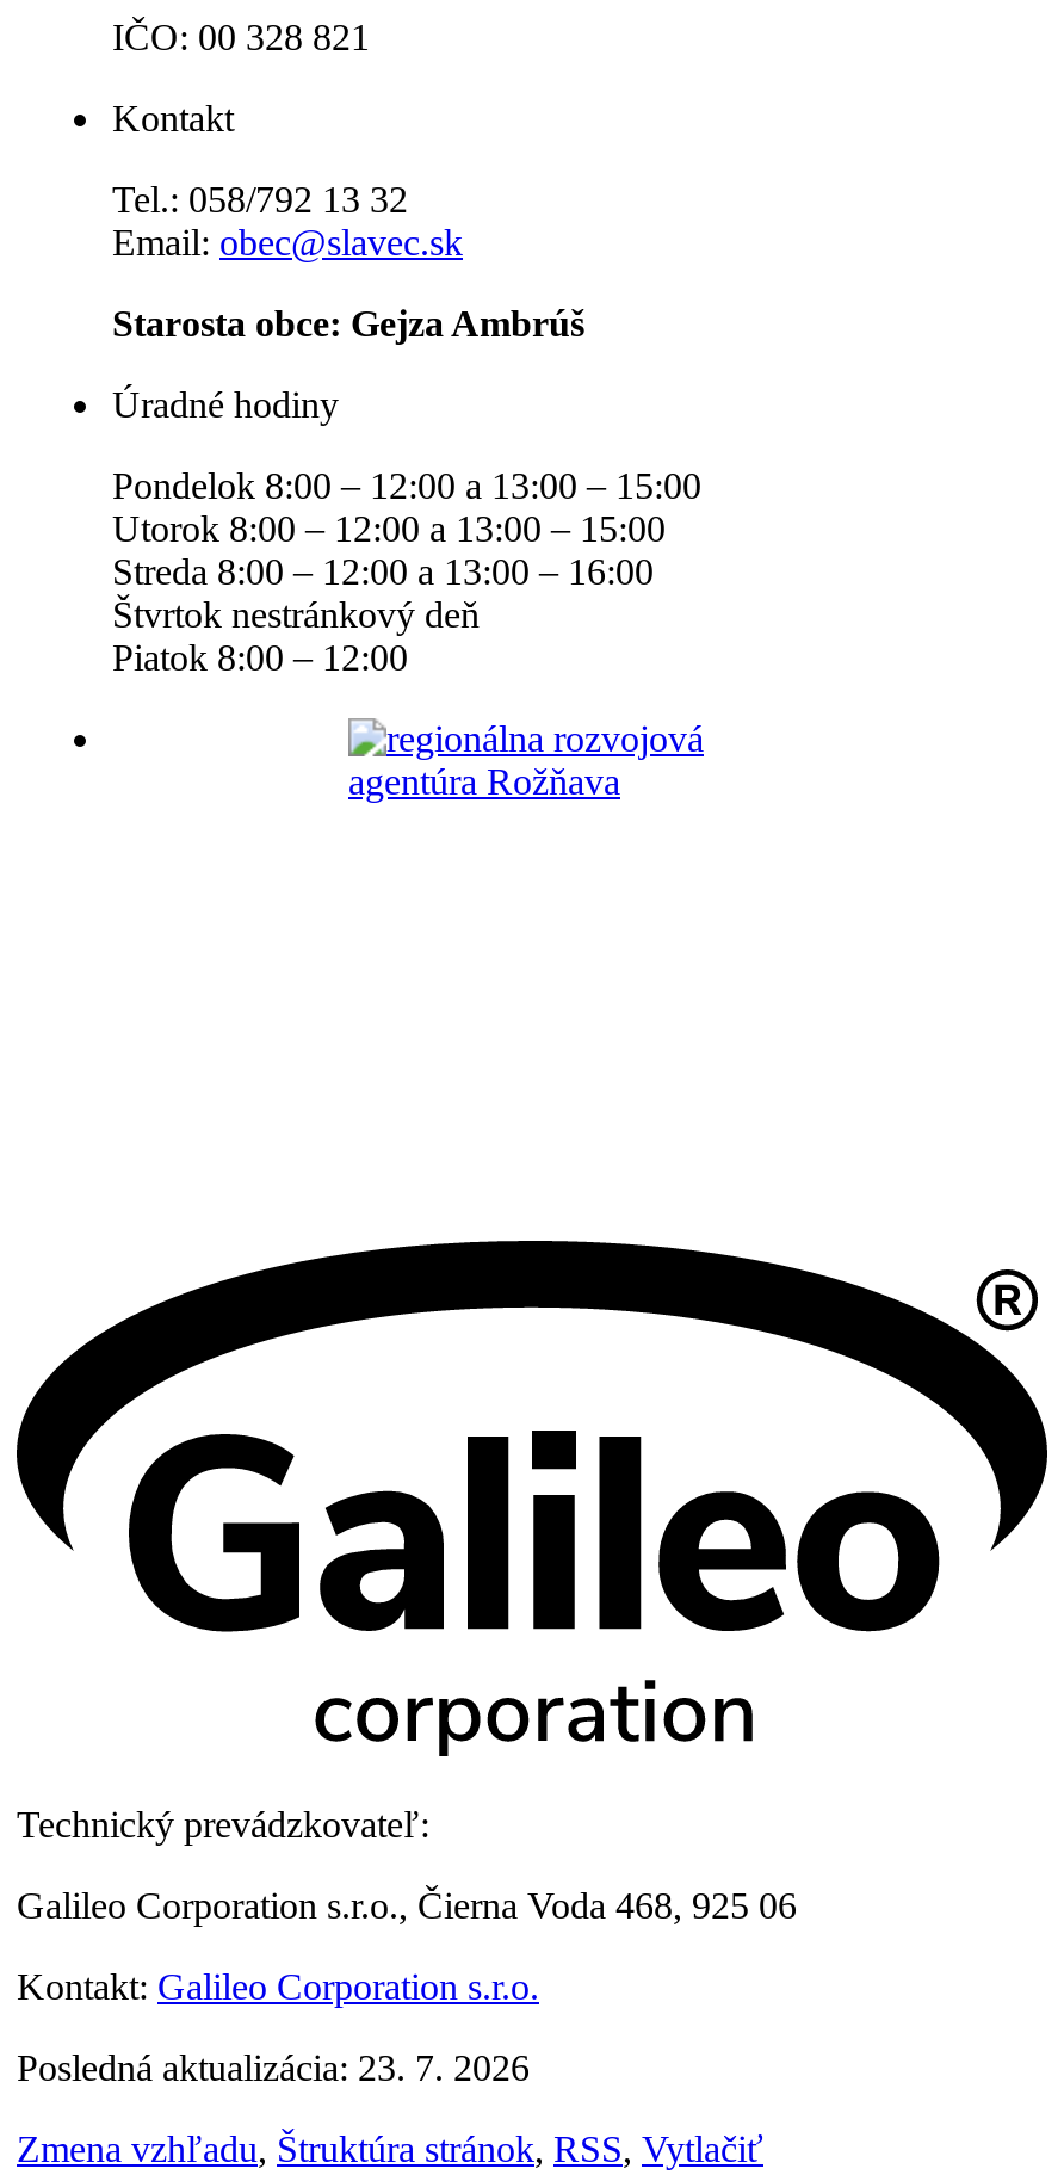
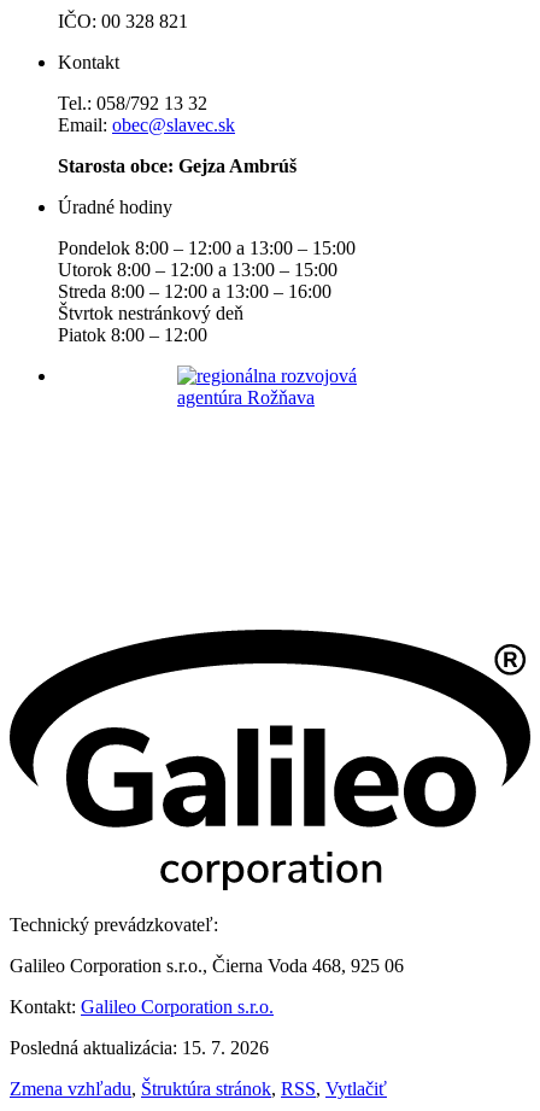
- Posledná aktualizácia: 23. 7. 2026
+ Posledná aktualizácia: 15. 7. 2026
